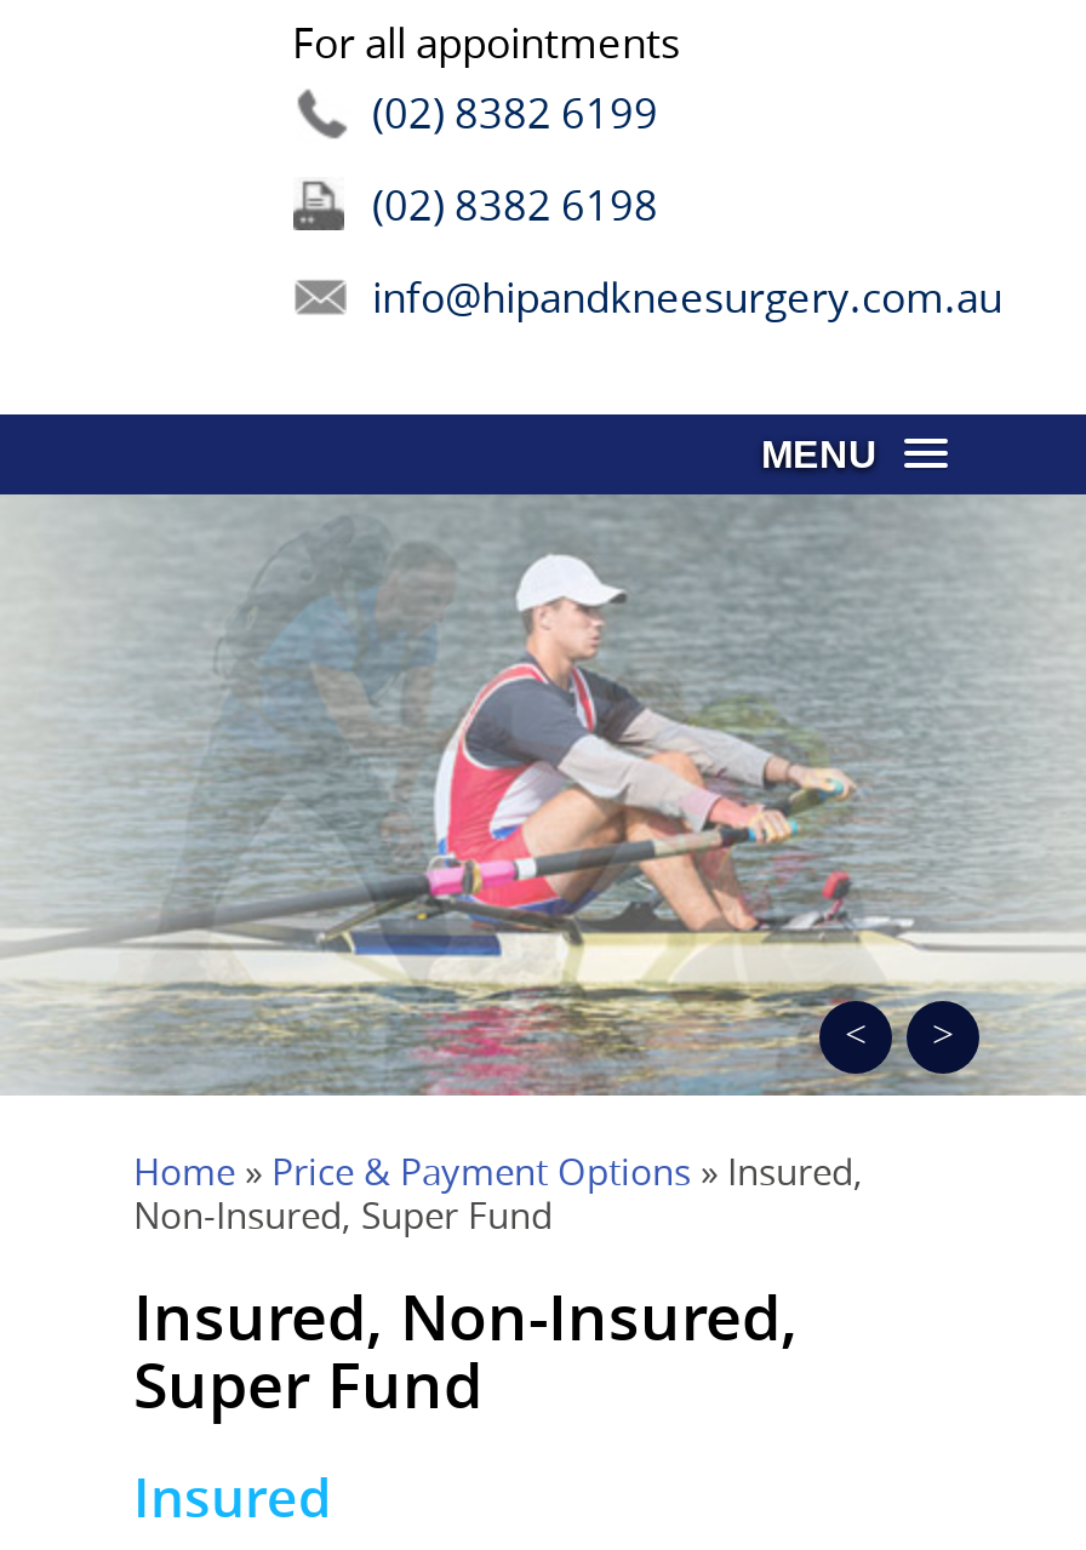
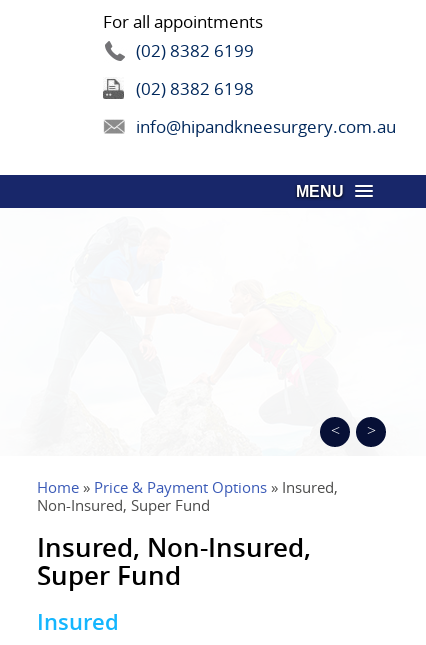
- [image]
